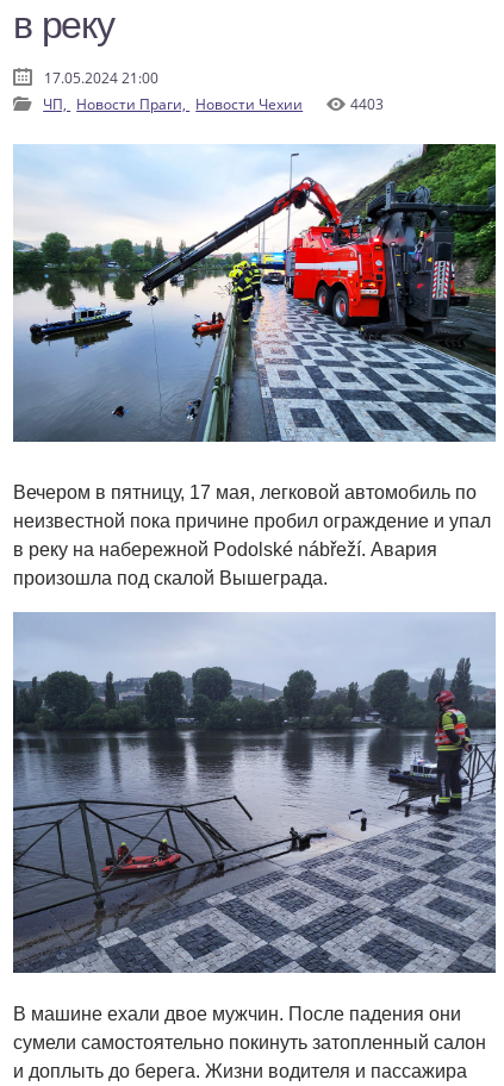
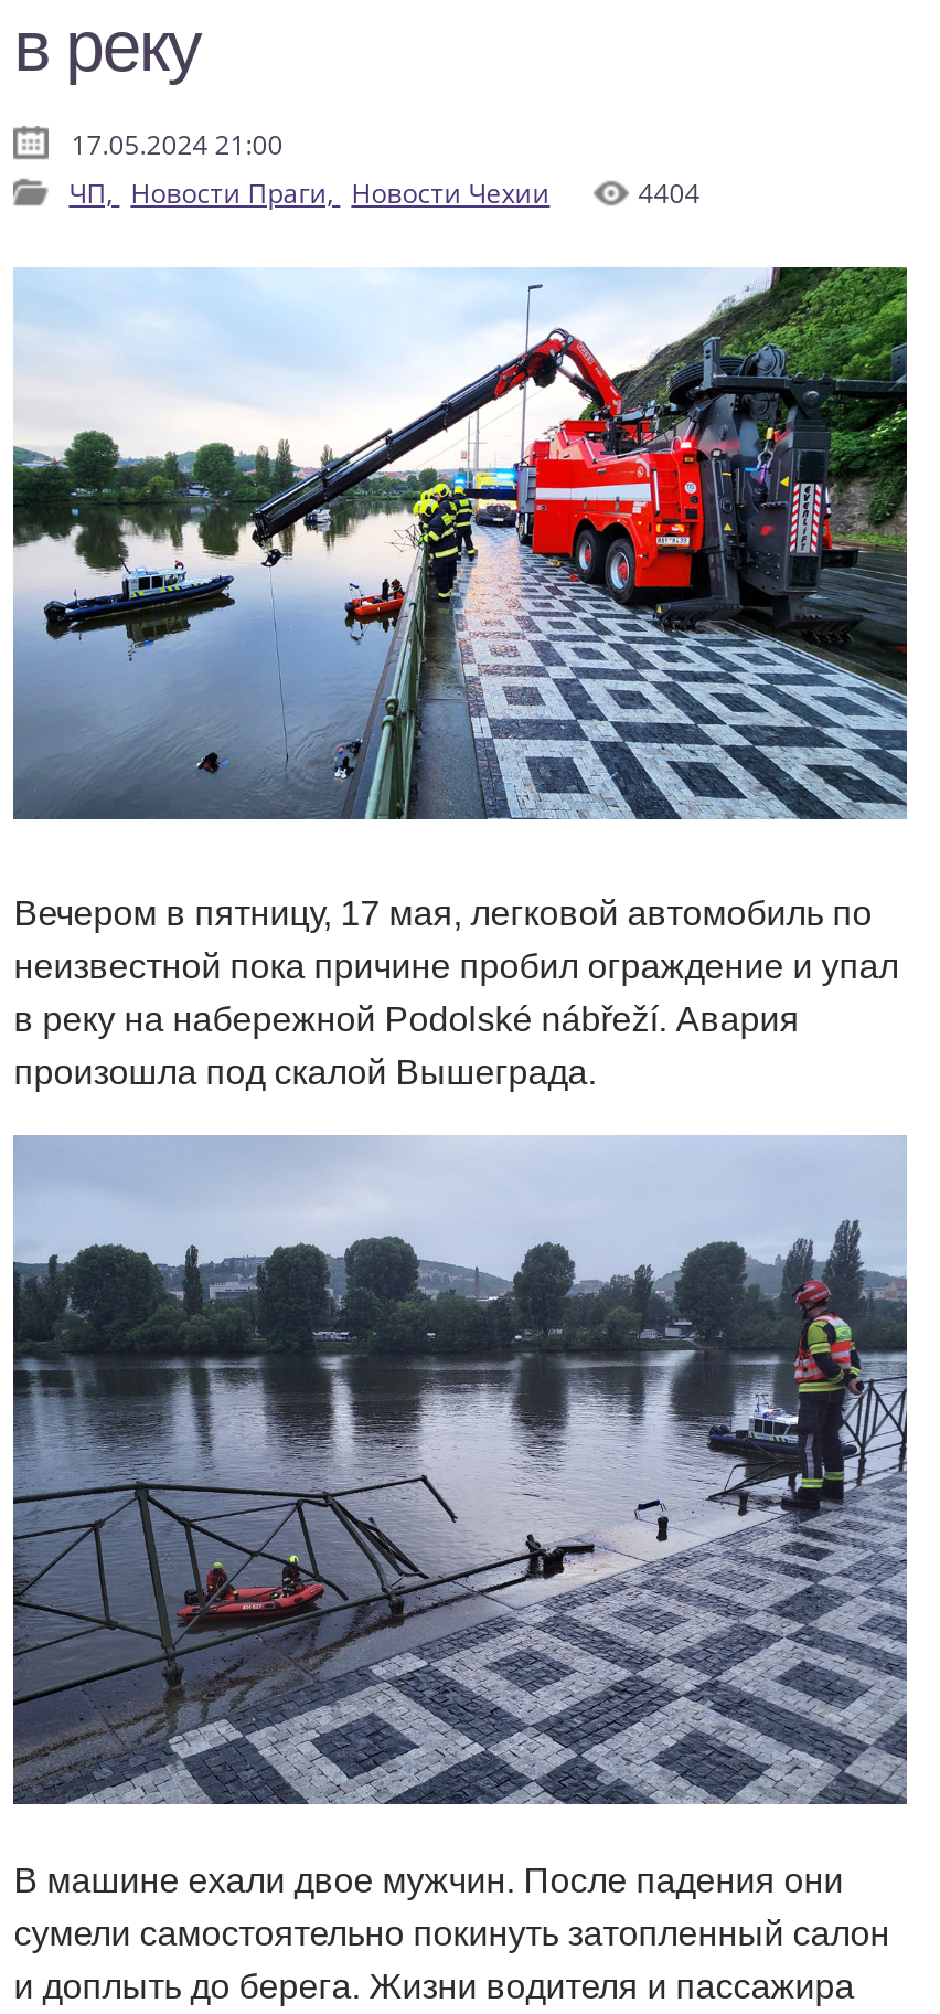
- 4403
+ 4404
